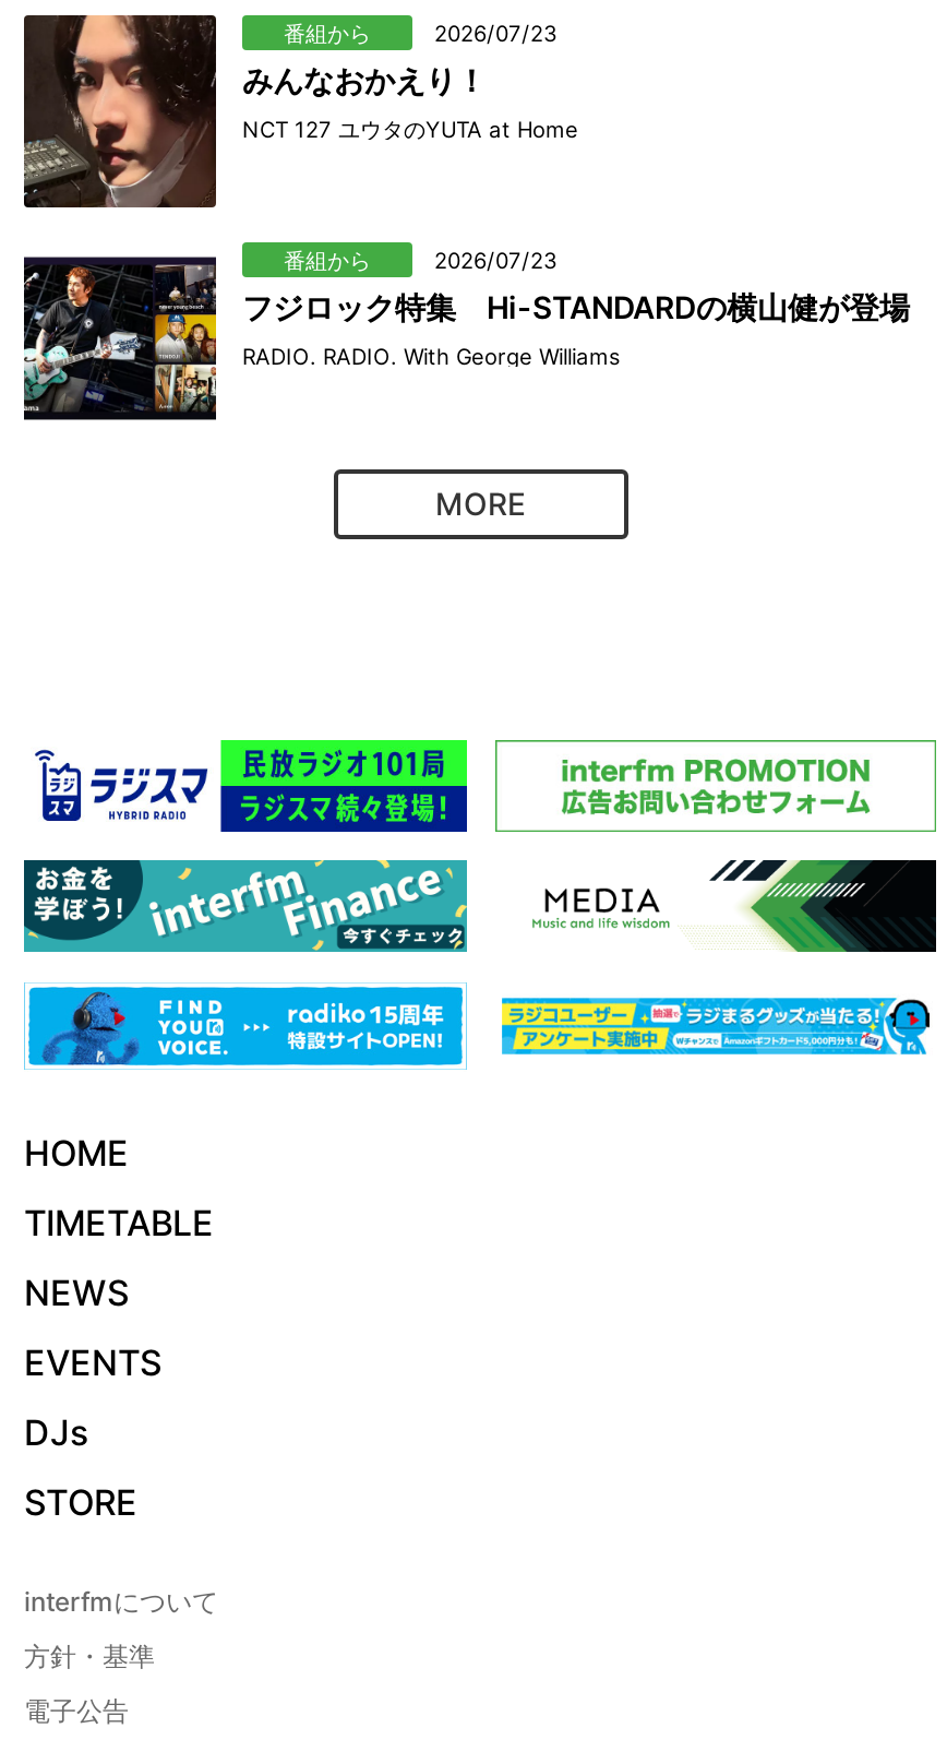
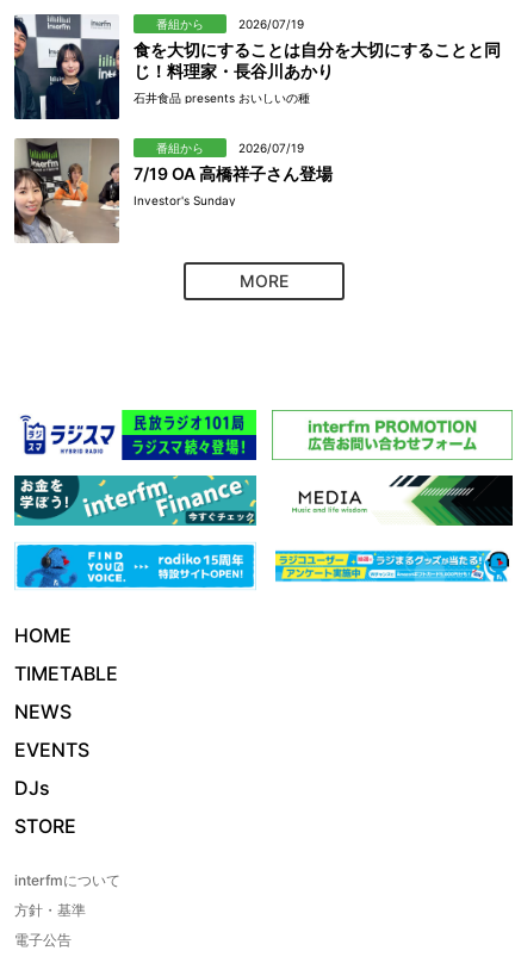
- [image]
- 2026/07/23
- みんなおかえり！
+ [image]
+ 2026/07/19
+ 食を大切にすることは自分を大切にすることと同
+ じ！料理家・長谷川あかり

- NCT 127 ユウタのYUTA at Home
+ 石井食品 presents おいしいの種

- [image]
- 2026/07/23
- フジロック特集 Hi-STANDARDの横山健が登場
+ [image]
+ 2026/07/19
+ 7/19 OA 高橋祥子さん登場

- RADIO. RADIO. With George Williams
+ Investor's Sunday
